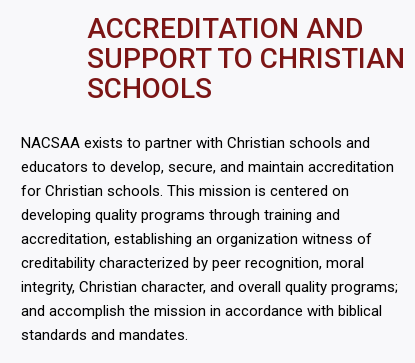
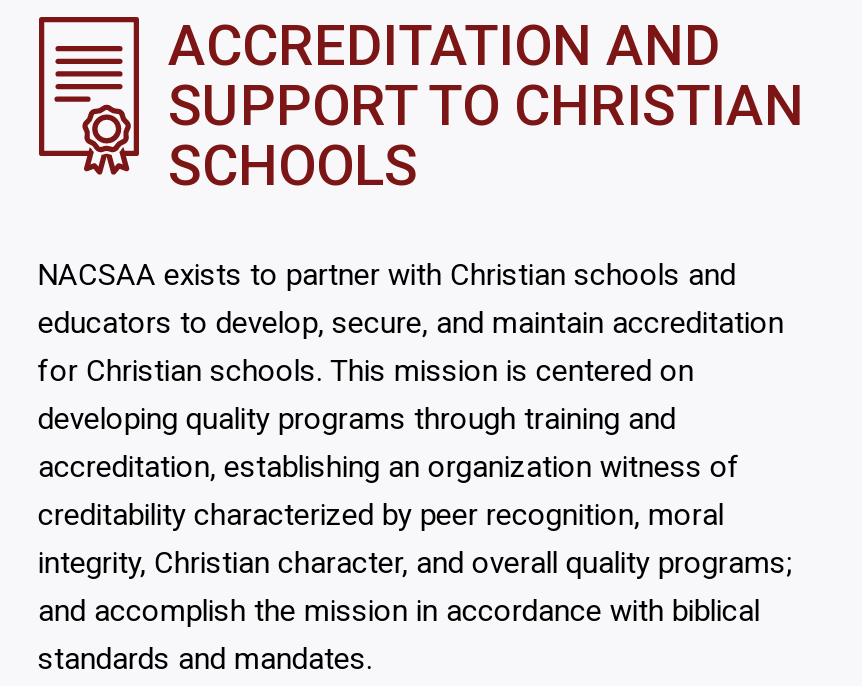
+ [image]
